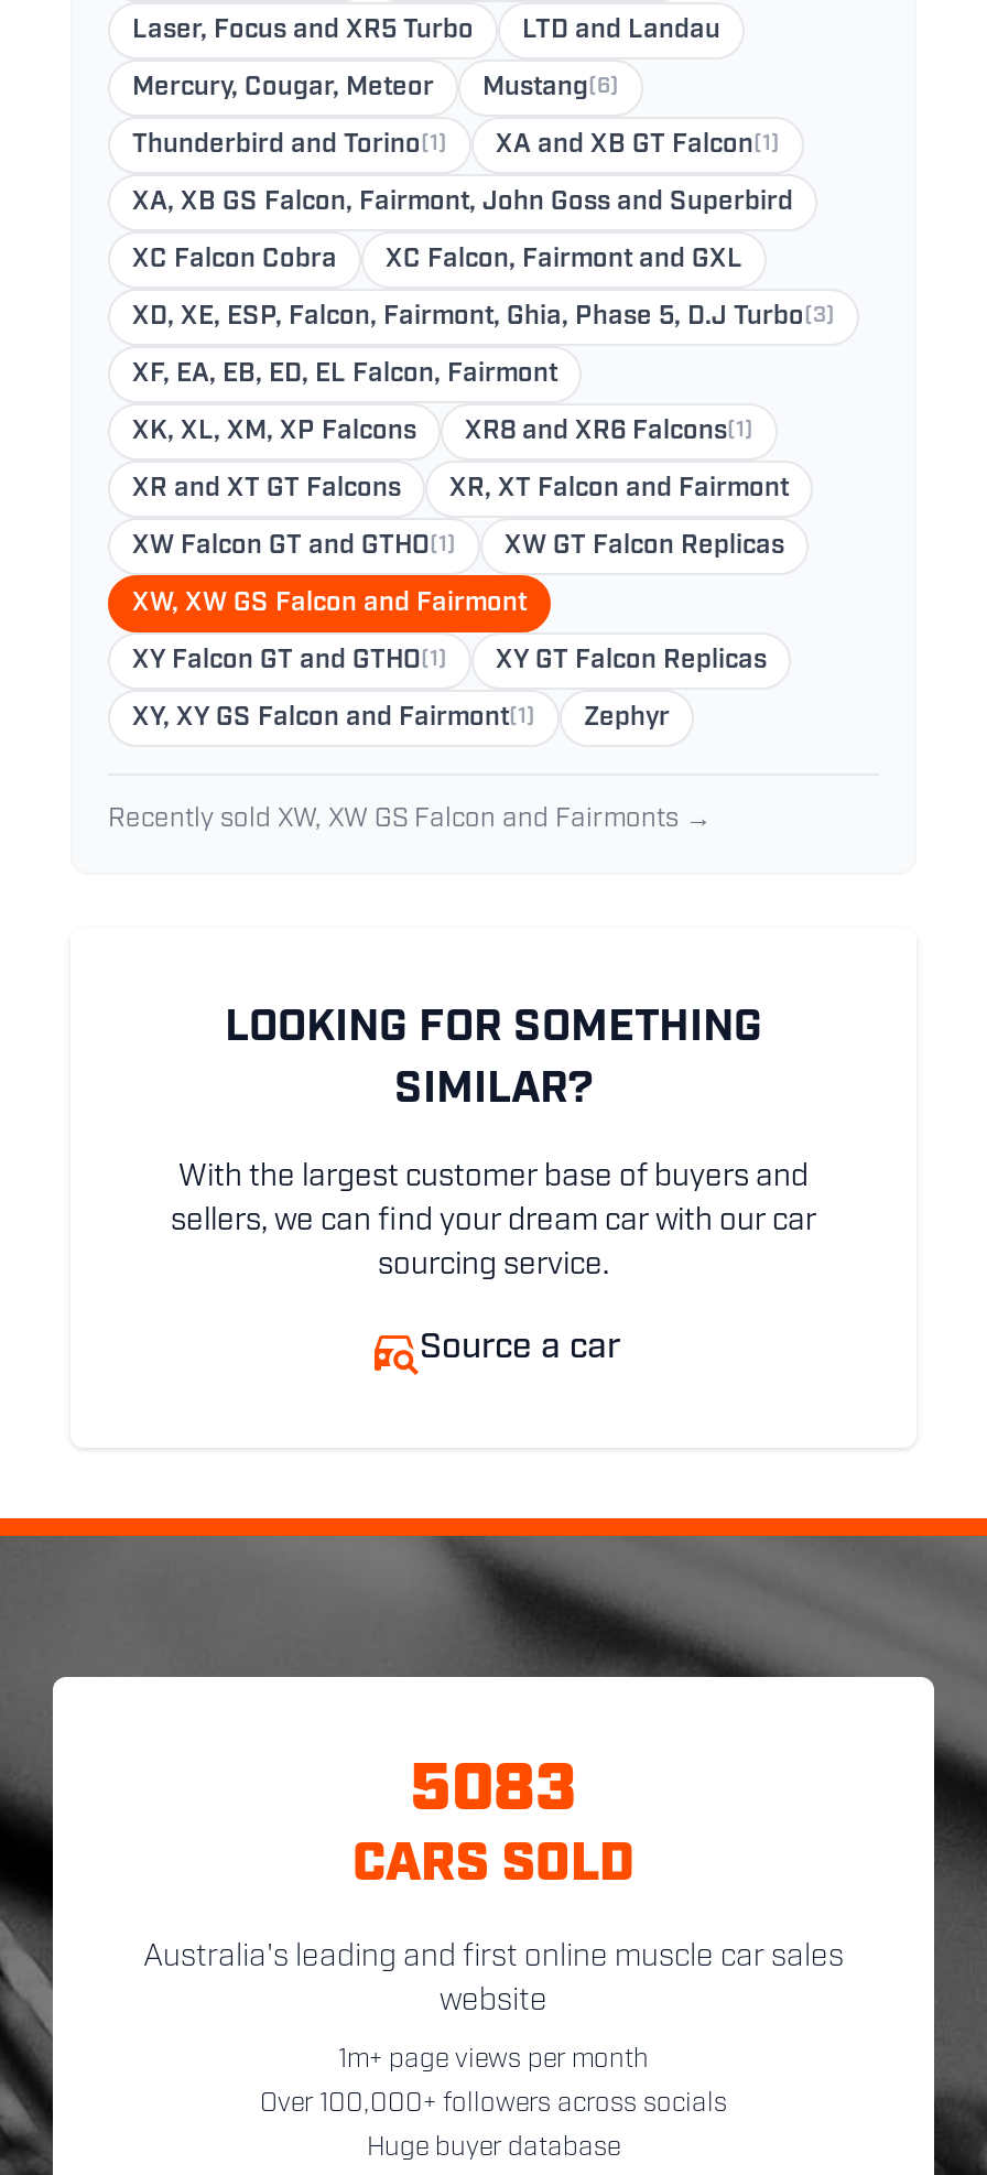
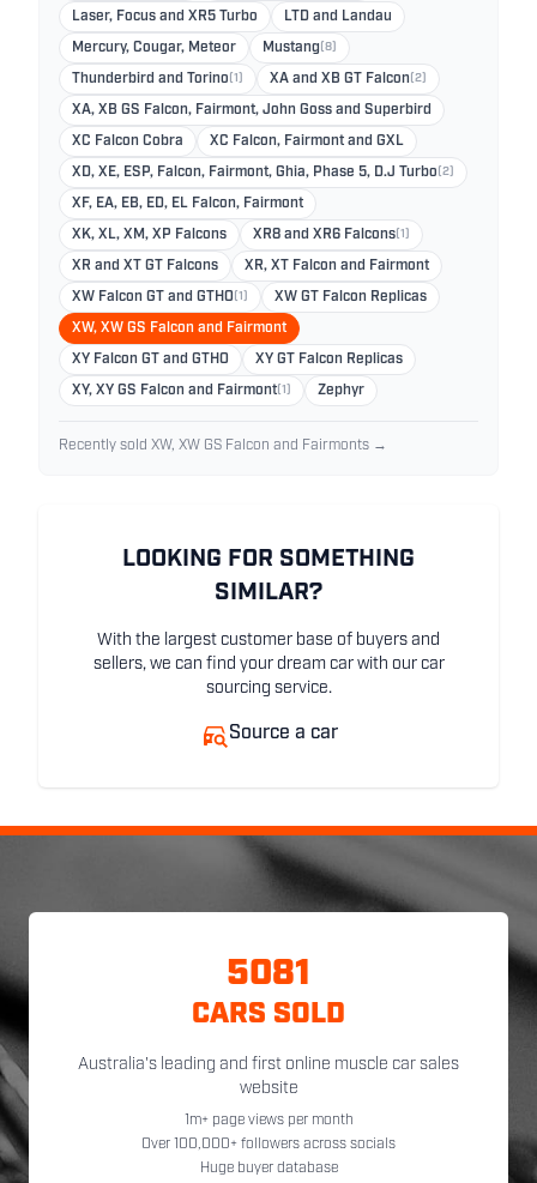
- Mercury, Cougar, Meteor Mustang(6)
+ Mercury, Cougar, Meteor Mustang(8)

- XA and XB GT Falcon(1)
+ XA and XB GT Falcon(2)

- XD, XE, ESP, Falcon, Fairmont, Ghia, Phase 5, D.J Turbo(3)
+ XD, XE, ESP, Falcon, Fairmont, Ghia, Phase 5, D.J Turbo(2)

- XY Falcon GT and GTHO(1)
+ XY Falcon GT and GTHO

- 5083
+ 5081
